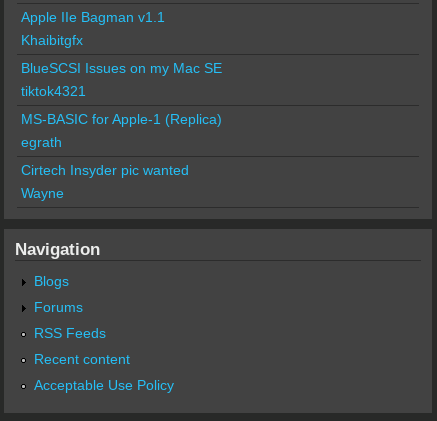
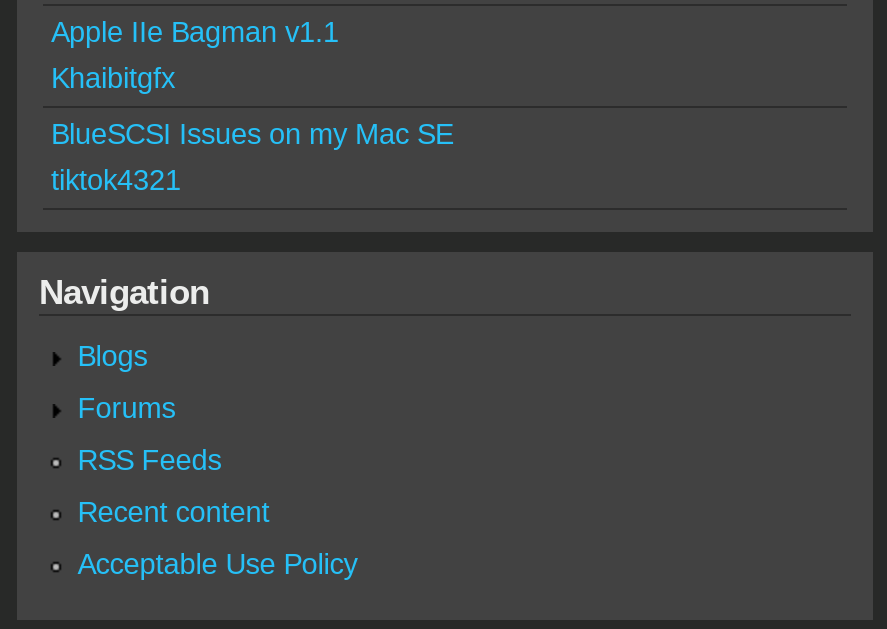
- MS-BASIC for Apple-1 (Replica)
- egrath
- Cirtech Insyder pic wanted
- Wayne
